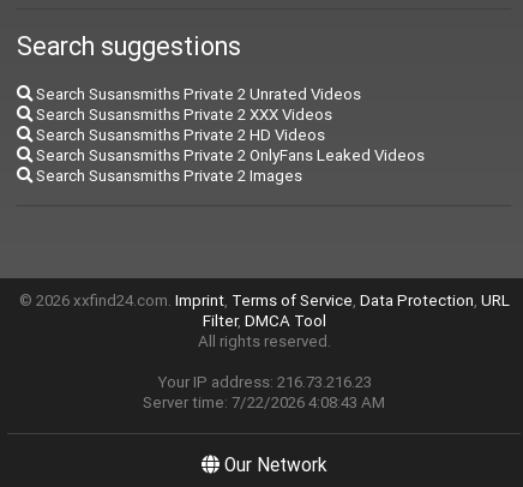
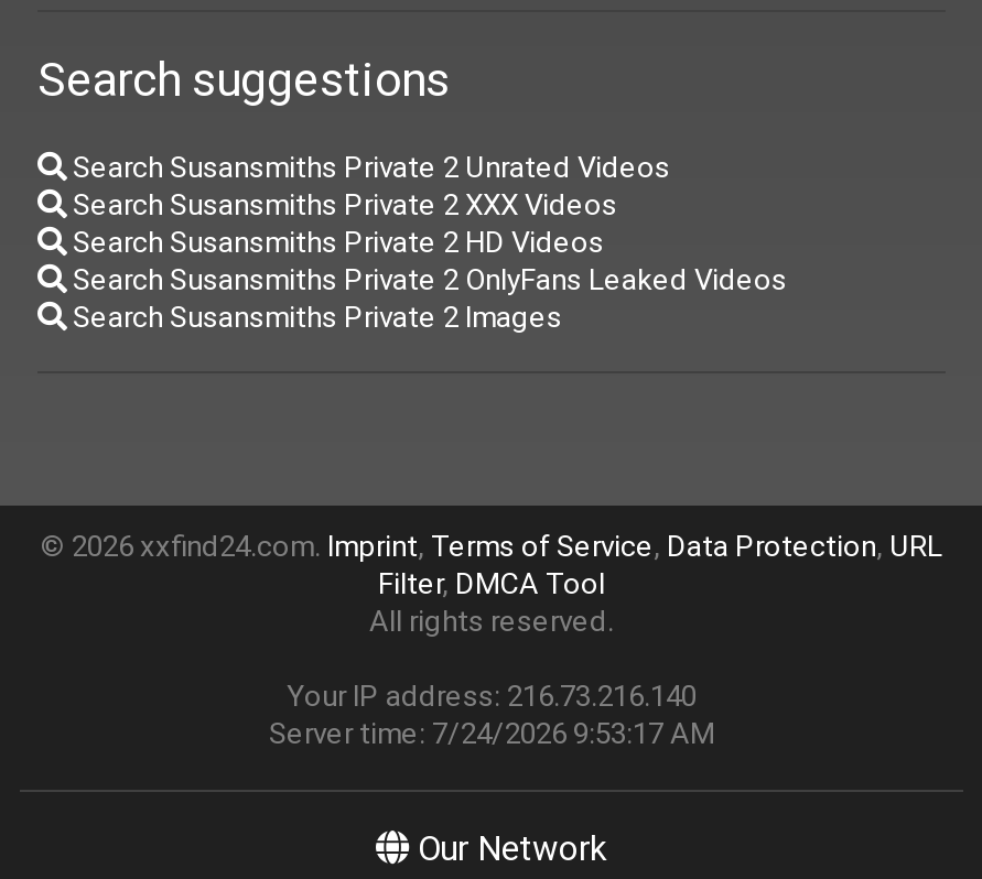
- Your IP address: 216.73.216.23
+ Your IP address: 216.73.216.140

- Server time: 7/22/2026 4:08:43 AM
+ Server time: 7/24/2026 9:53:17 AM
